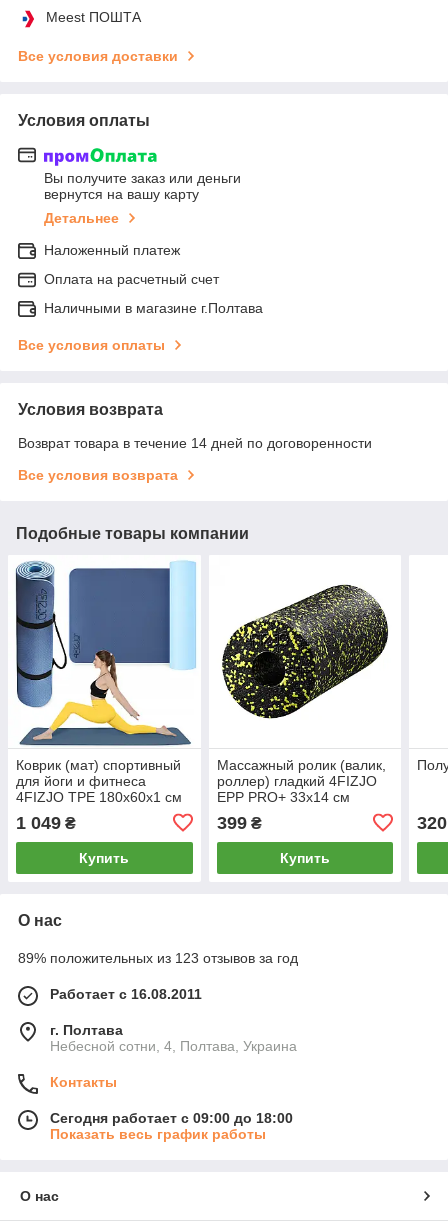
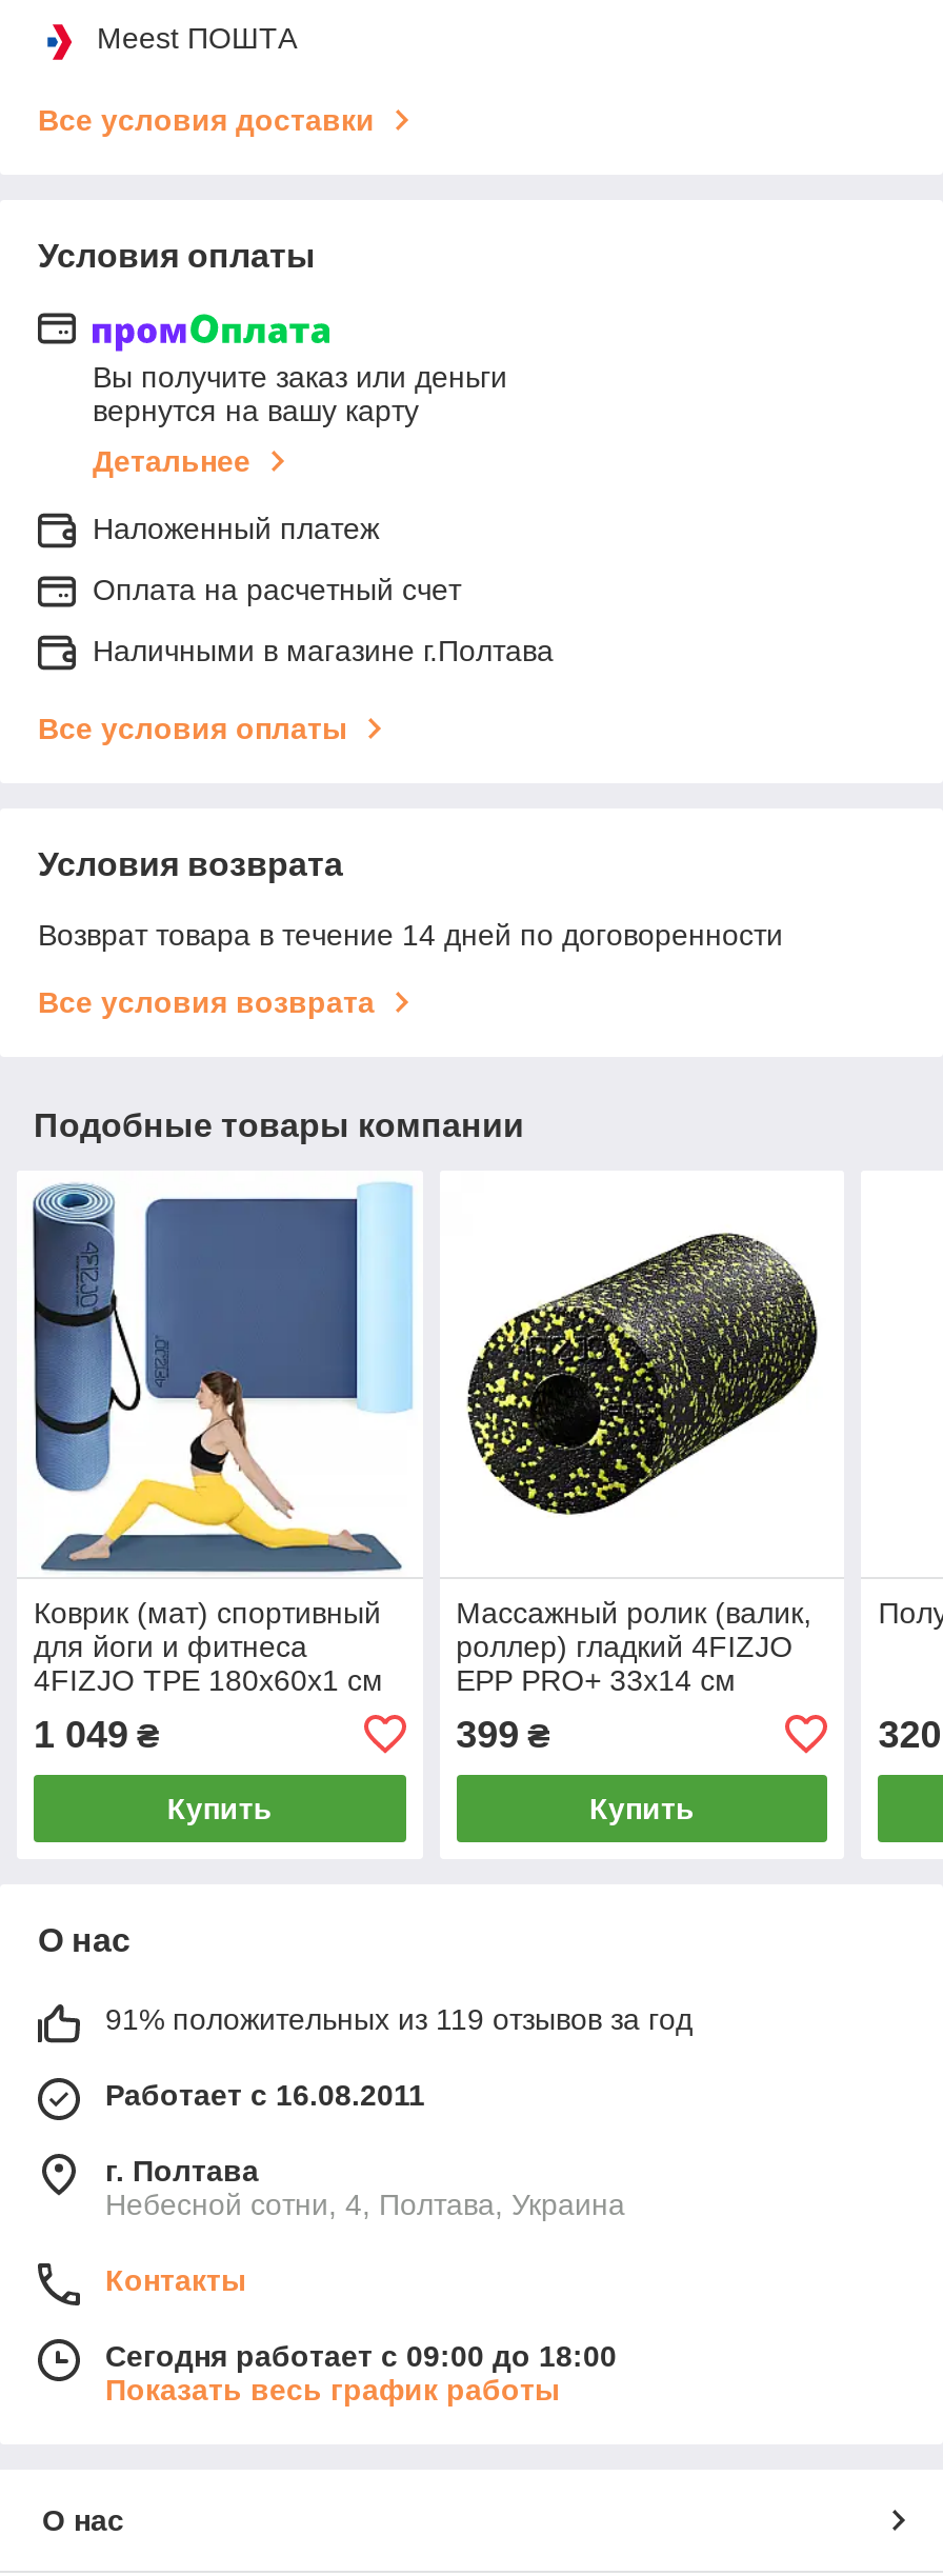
- 89% положительных из 123 отзывов за год
+ 91% положительных из 119 отзывов за год
